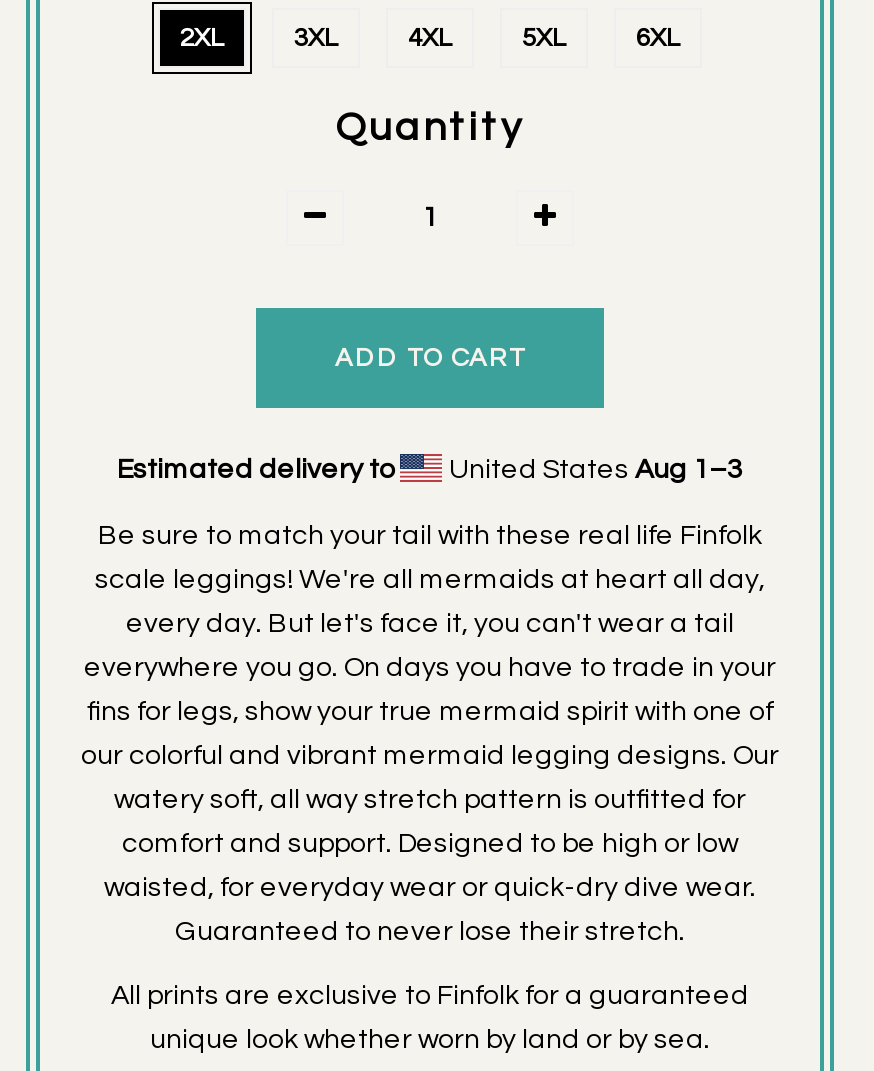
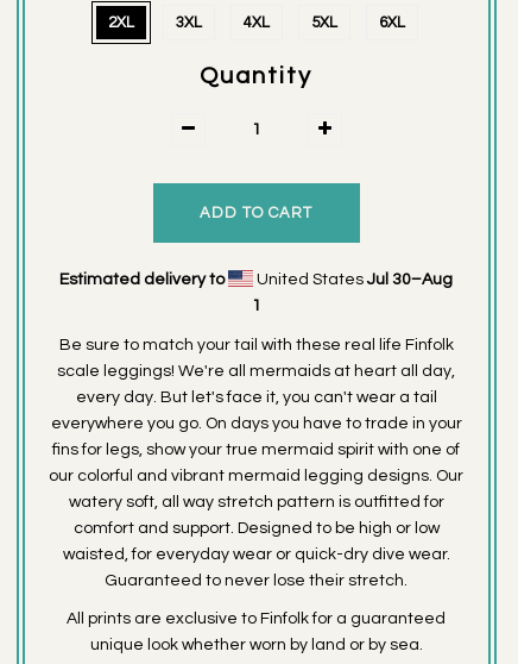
- United States Aug 1–3
+ United States Jul 30–Aug
+ 1
